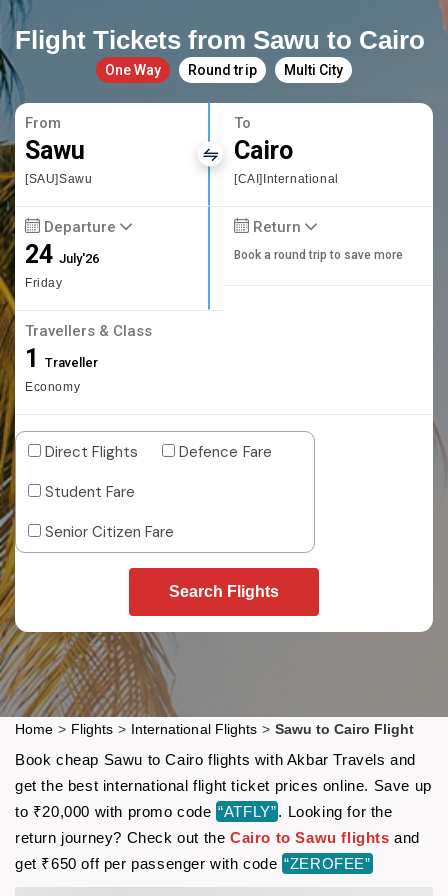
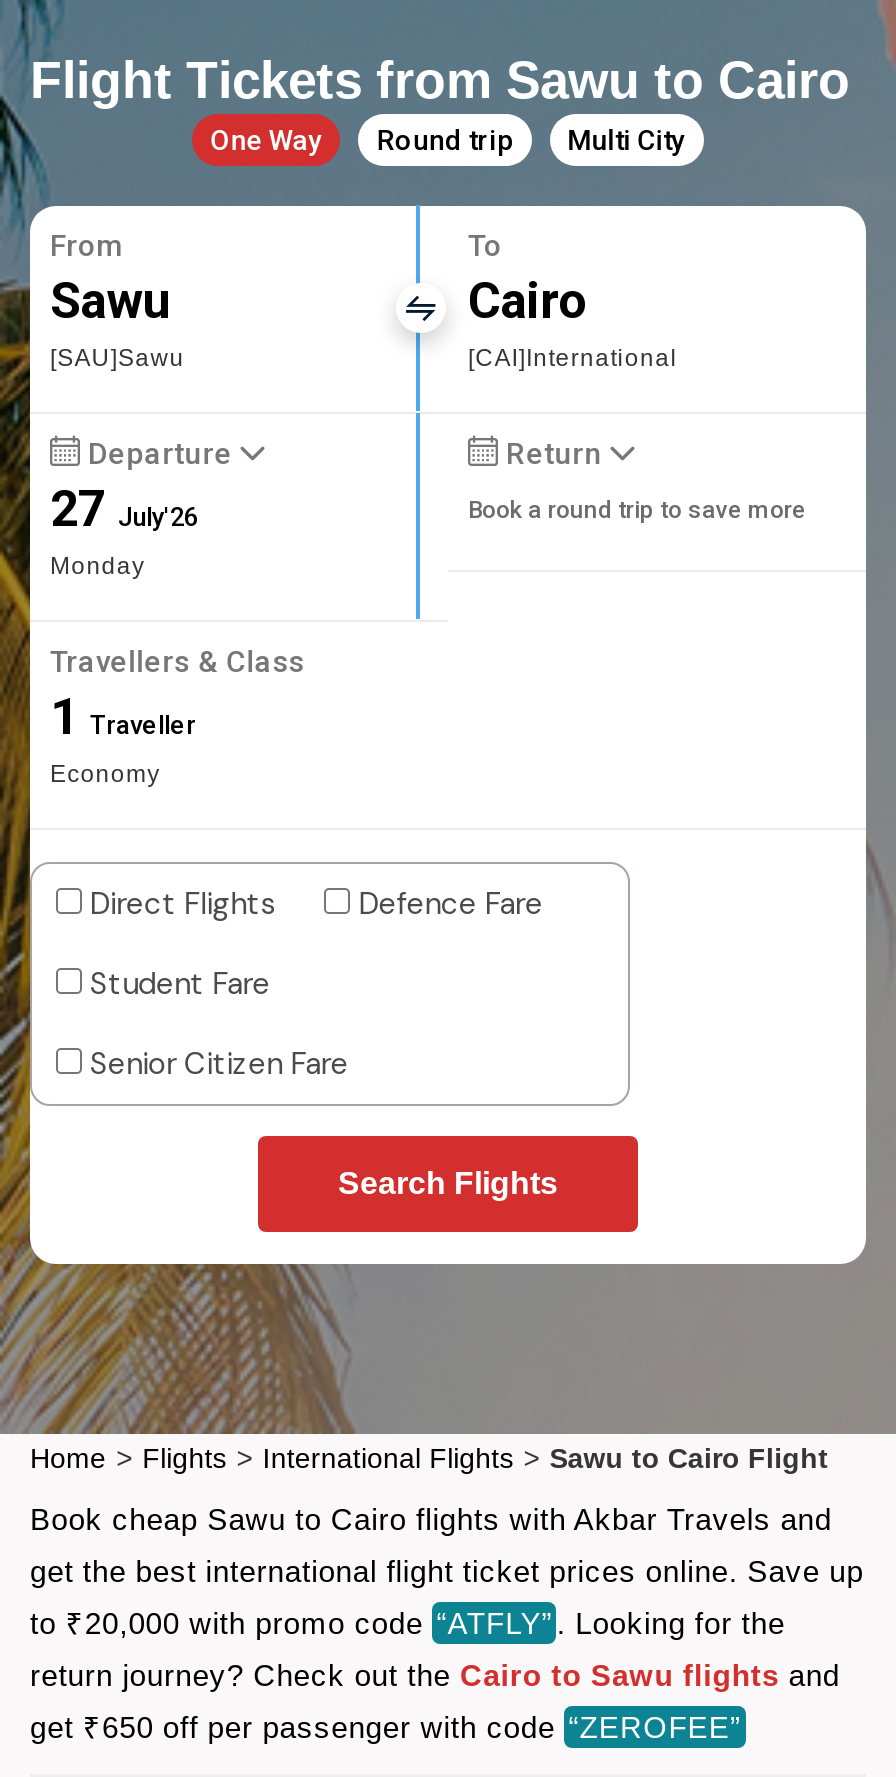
- 24 July'26
- Friday
+ 27 July'26
+ Monday
